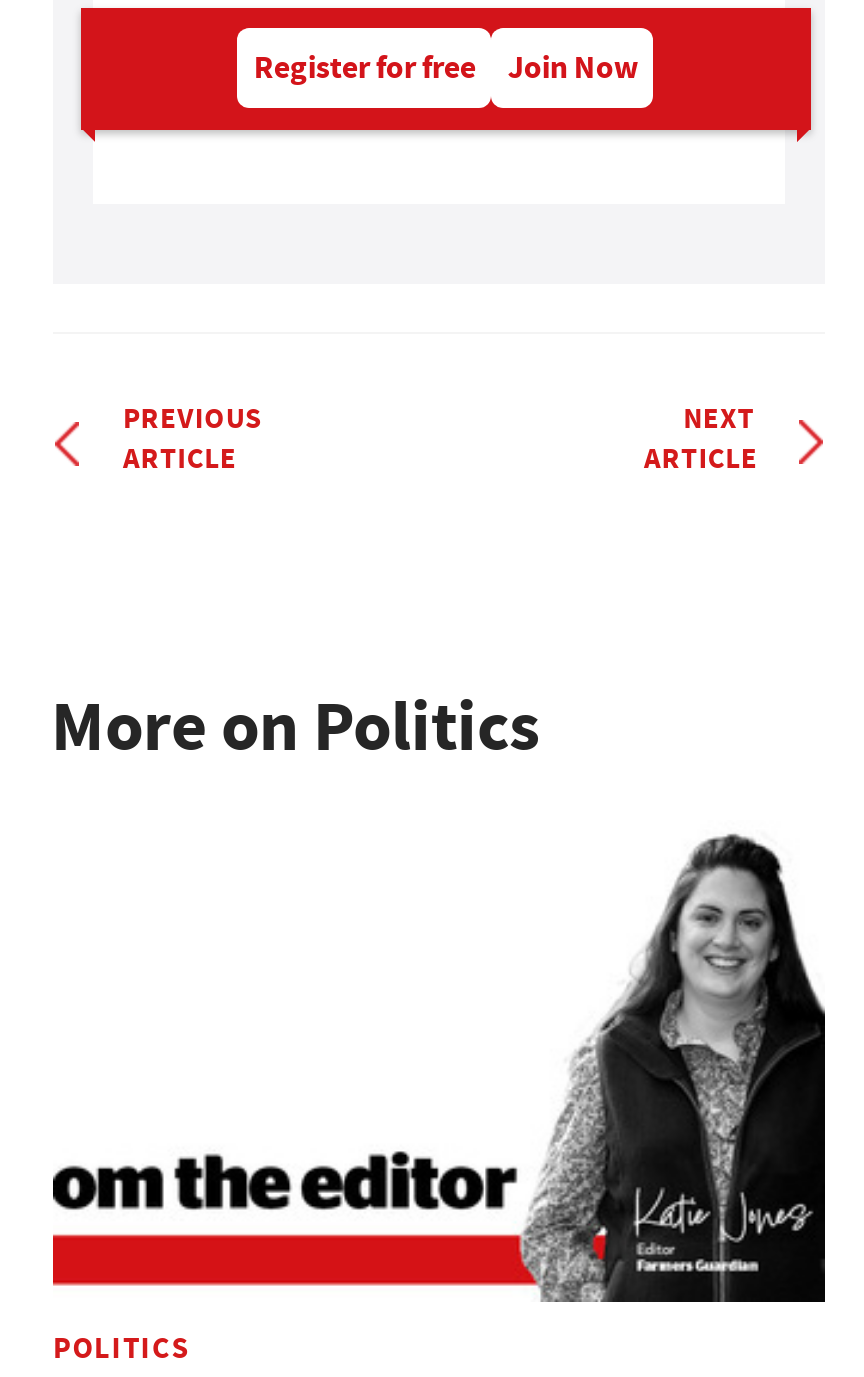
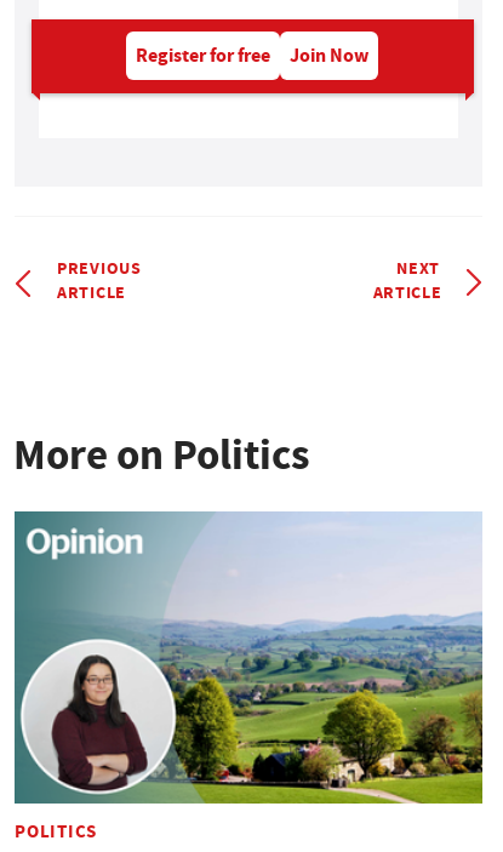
- [image]
+ [image]
